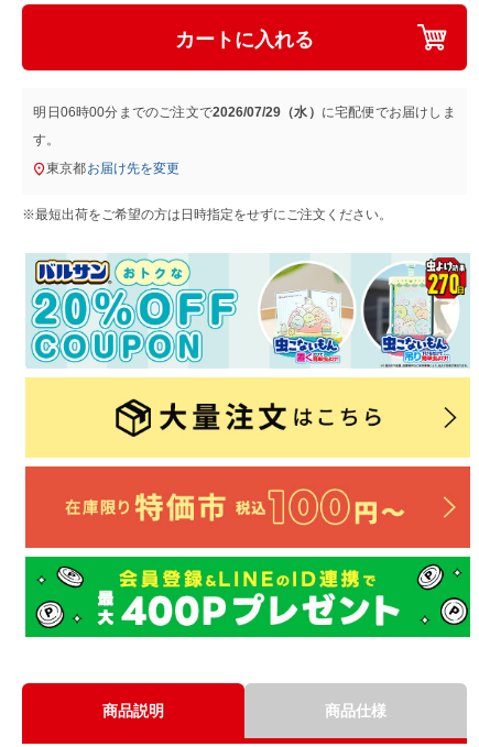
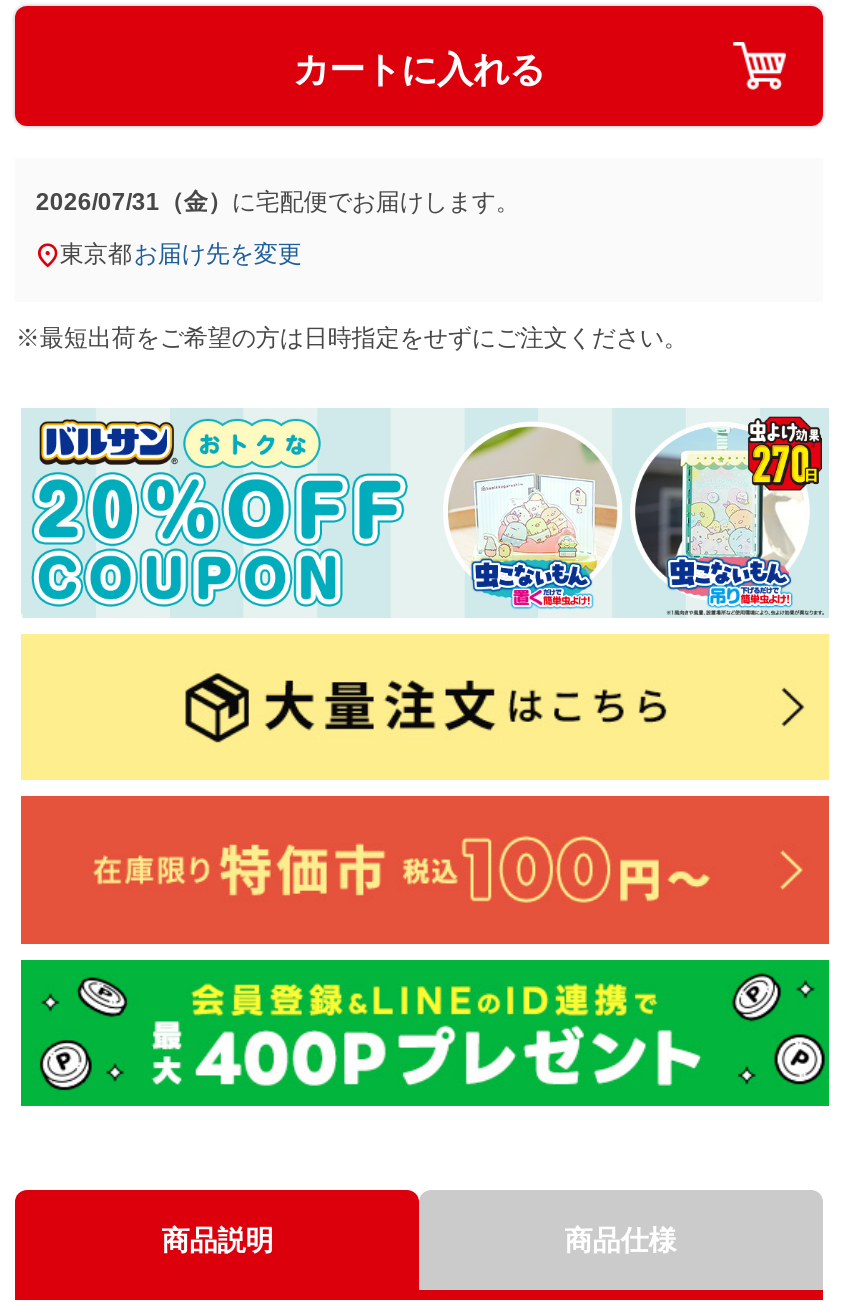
- 明日06時00分までのご注文で2026/07/29（水）に宅配便でお届けしま
- す。
+ 2026/07/31（金）に宅配便でお届けします。
